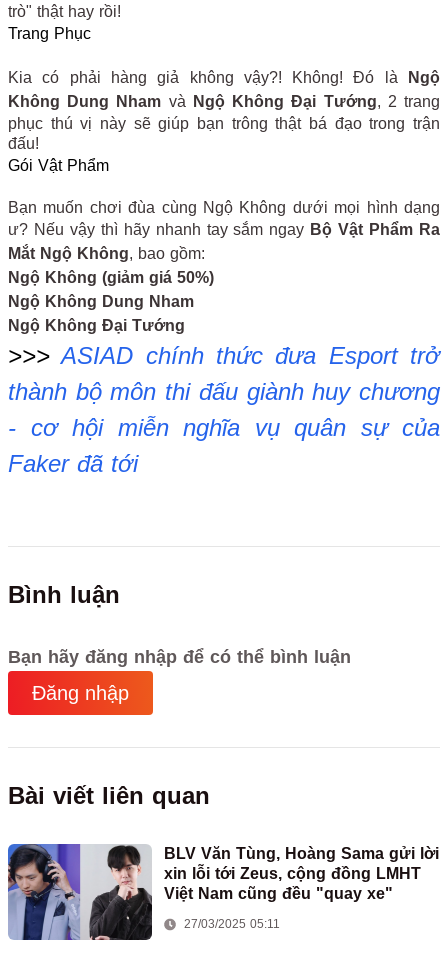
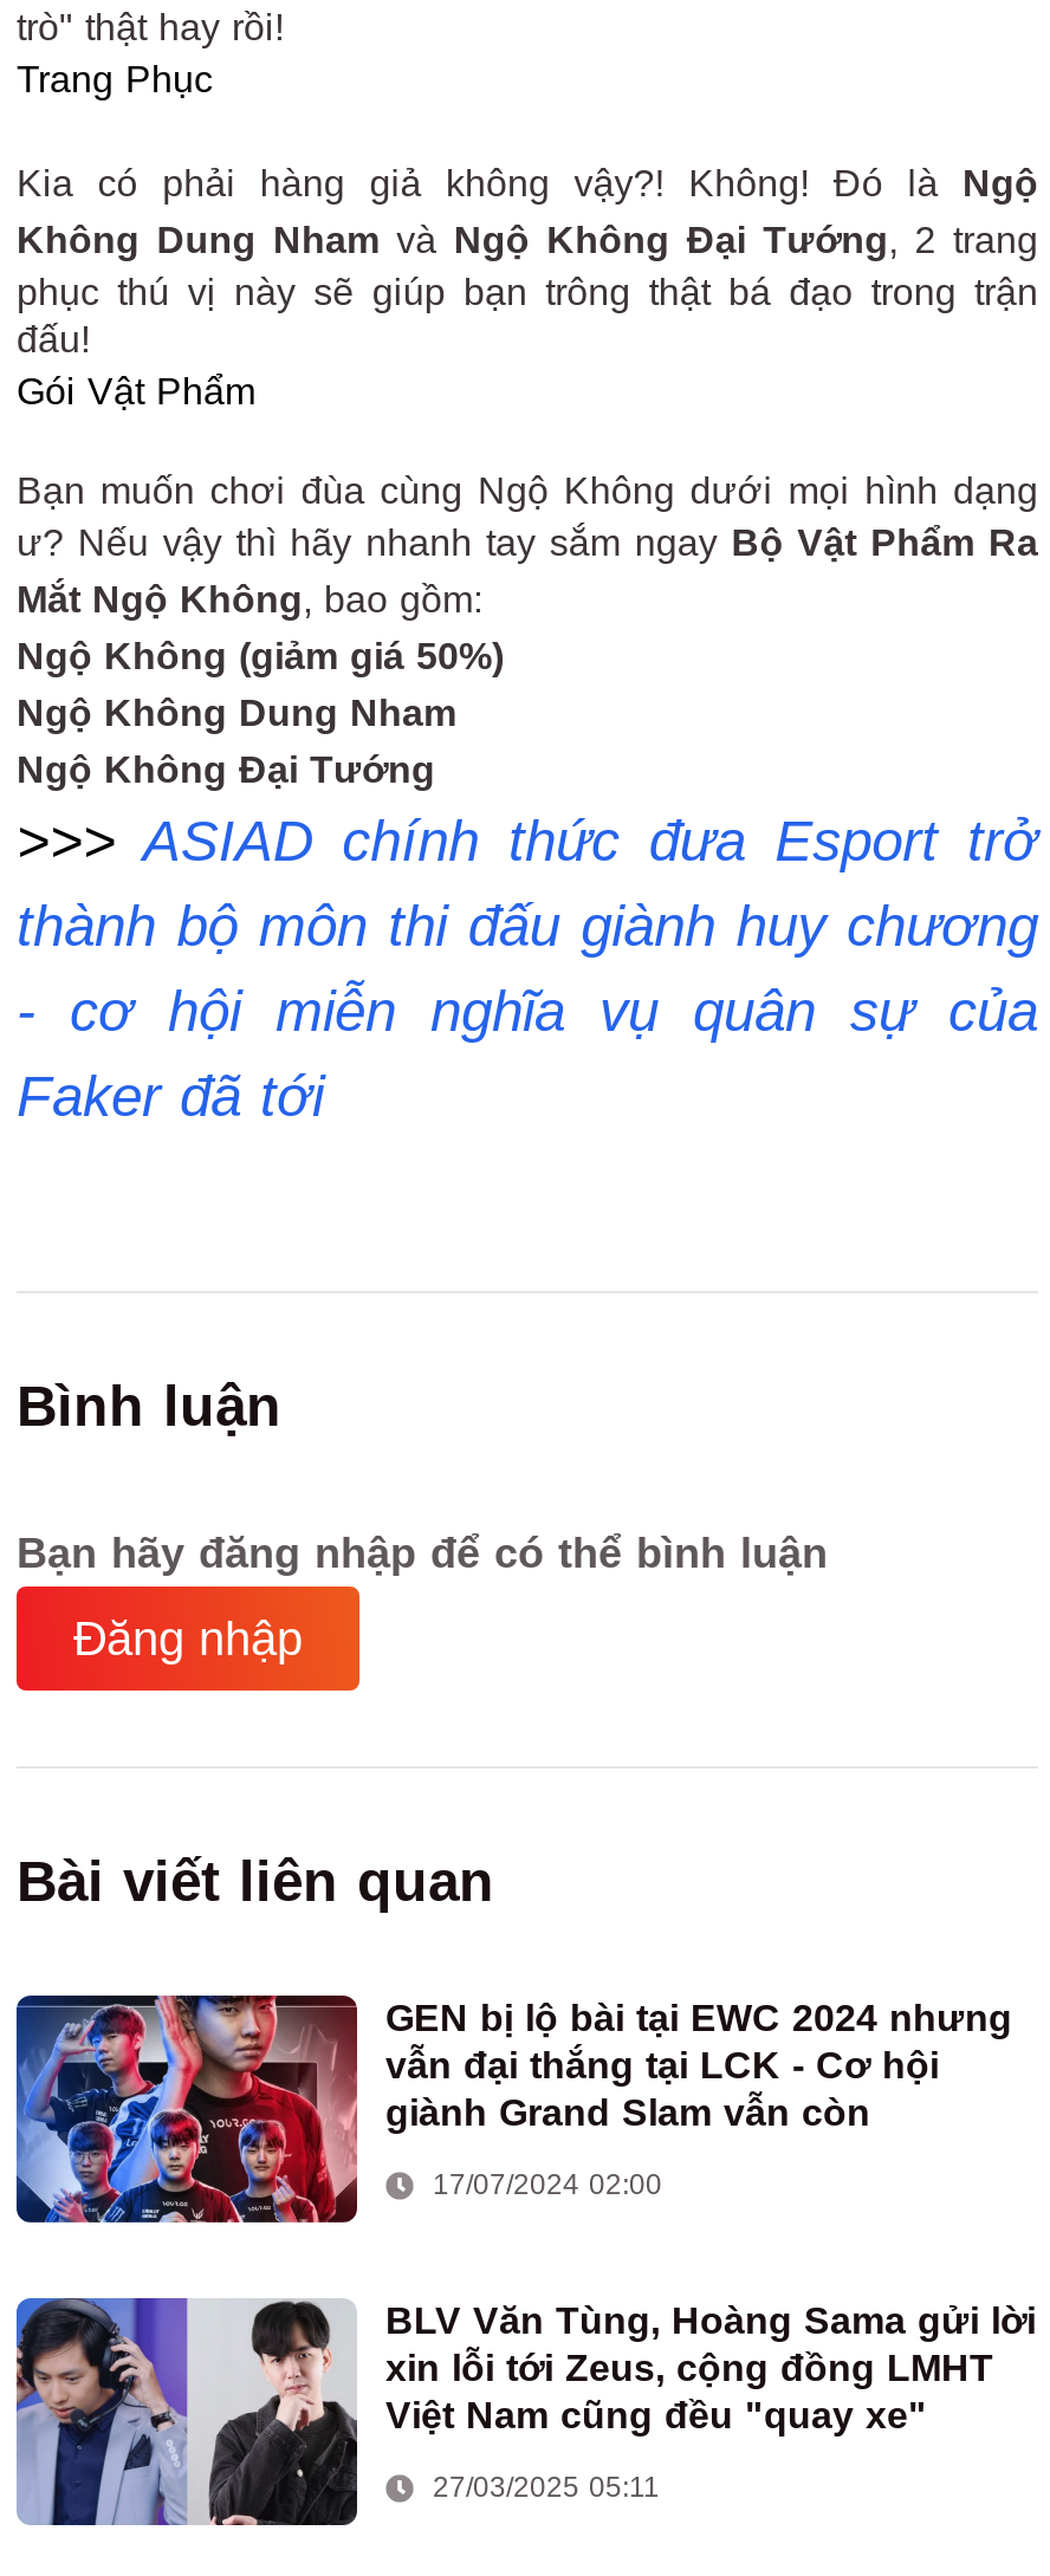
+ [image]
+ GEN bị lộ bài tại EWC 2024 nhưng
+ vẫn đại thắng tại LCK - Cơ hội
+ giành Grand Slam vẫn còn
+ 17/07/2024 02:00
